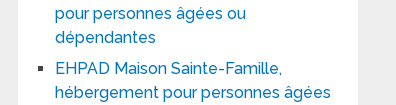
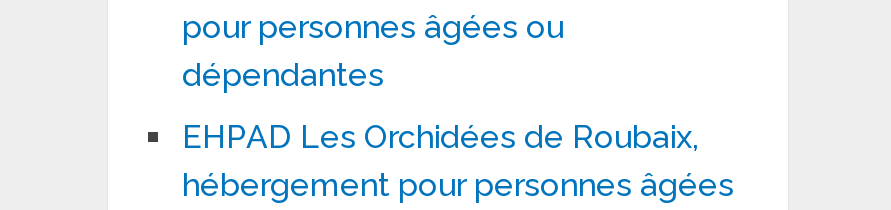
- EHPAD Maison Sainte-Famille,
+ EHPAD Les Orchidées de Roubaix,
